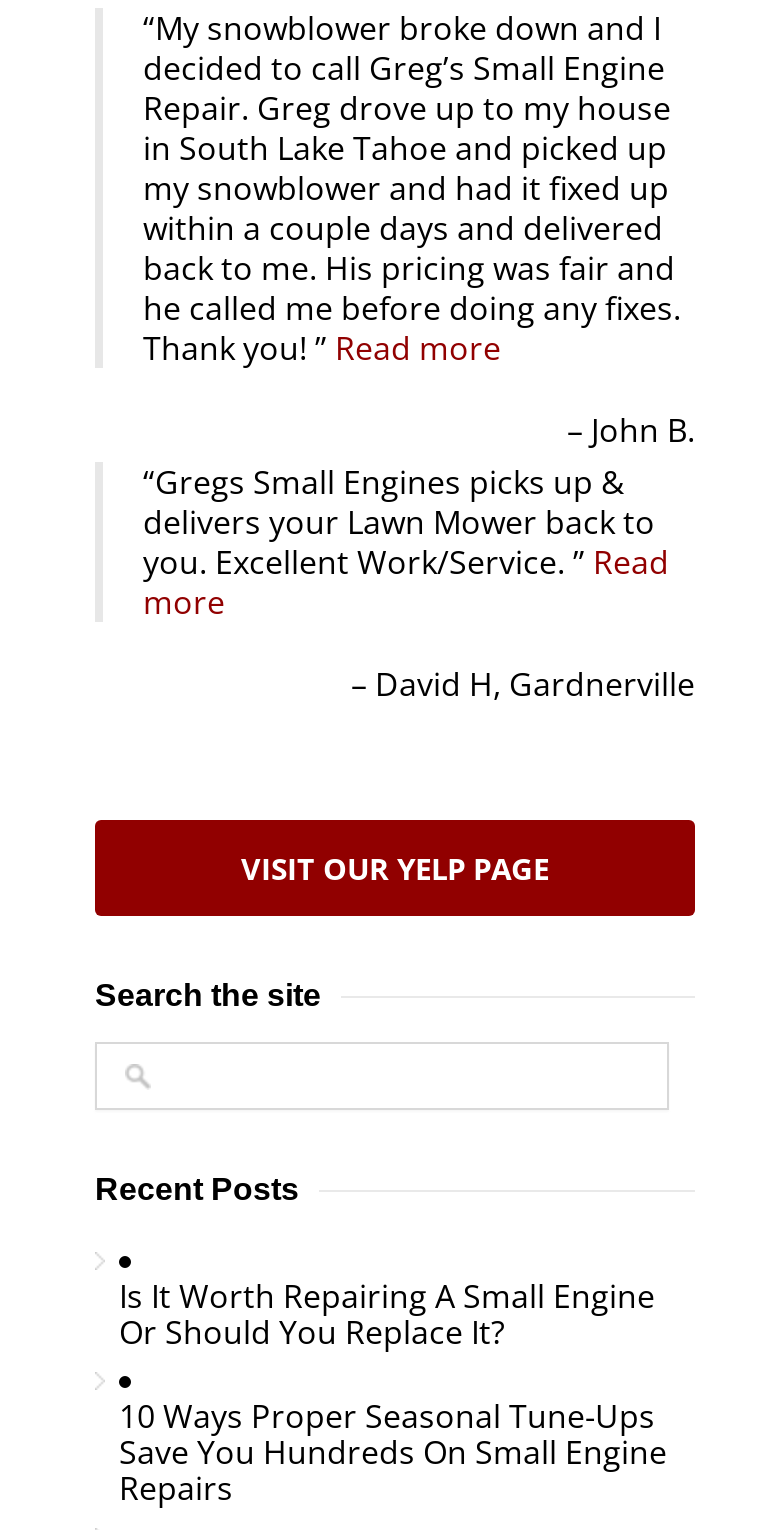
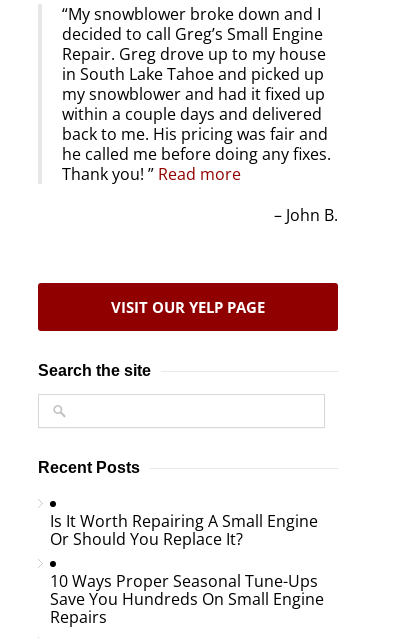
- Gregs Small Engines picks up &
- delivers your Lawn Mower back to
- you. Excellent Work/Service. Read
- more
- David H, Gardnerville
